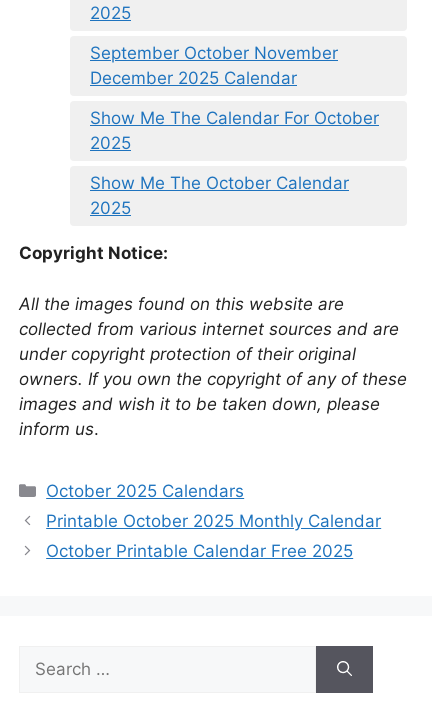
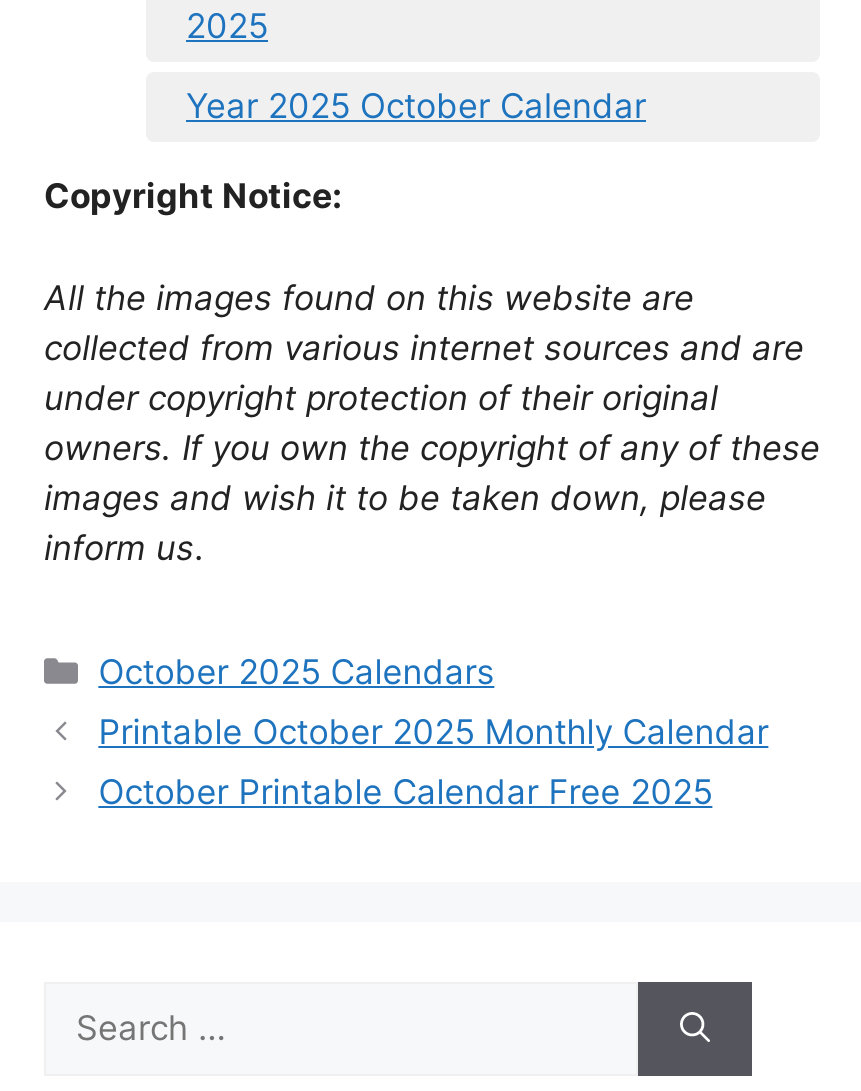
- September October November
- December 2025 Calendar
- Show Me The Calendar For October
- 2025
- Show Me The October Calendar
- 2025
+ Year 2025 October Calendar
